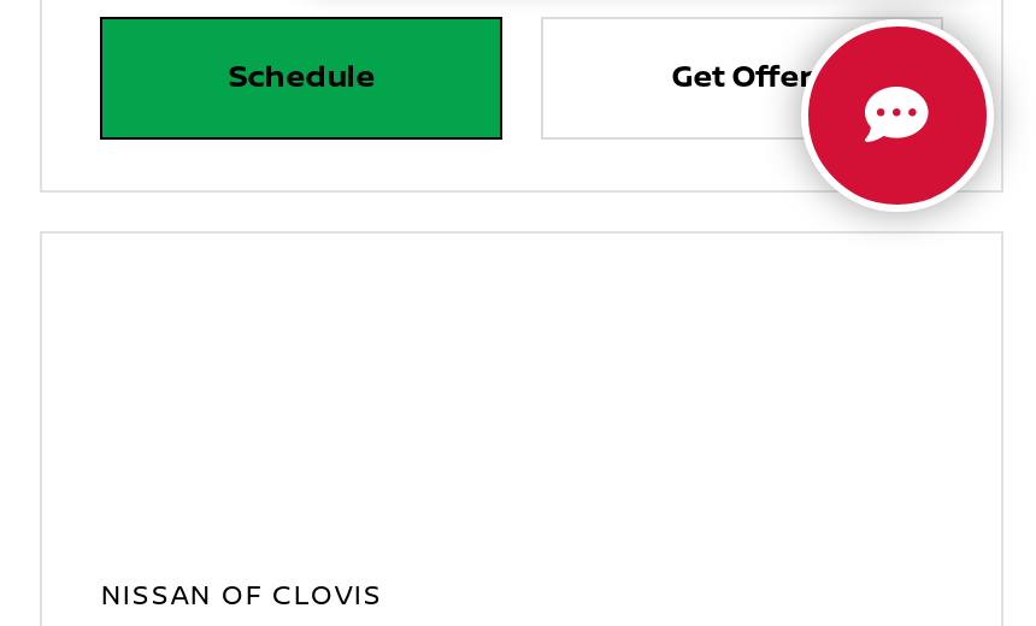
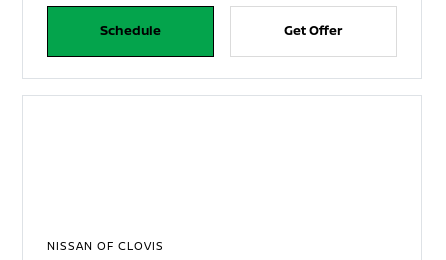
- [image]
